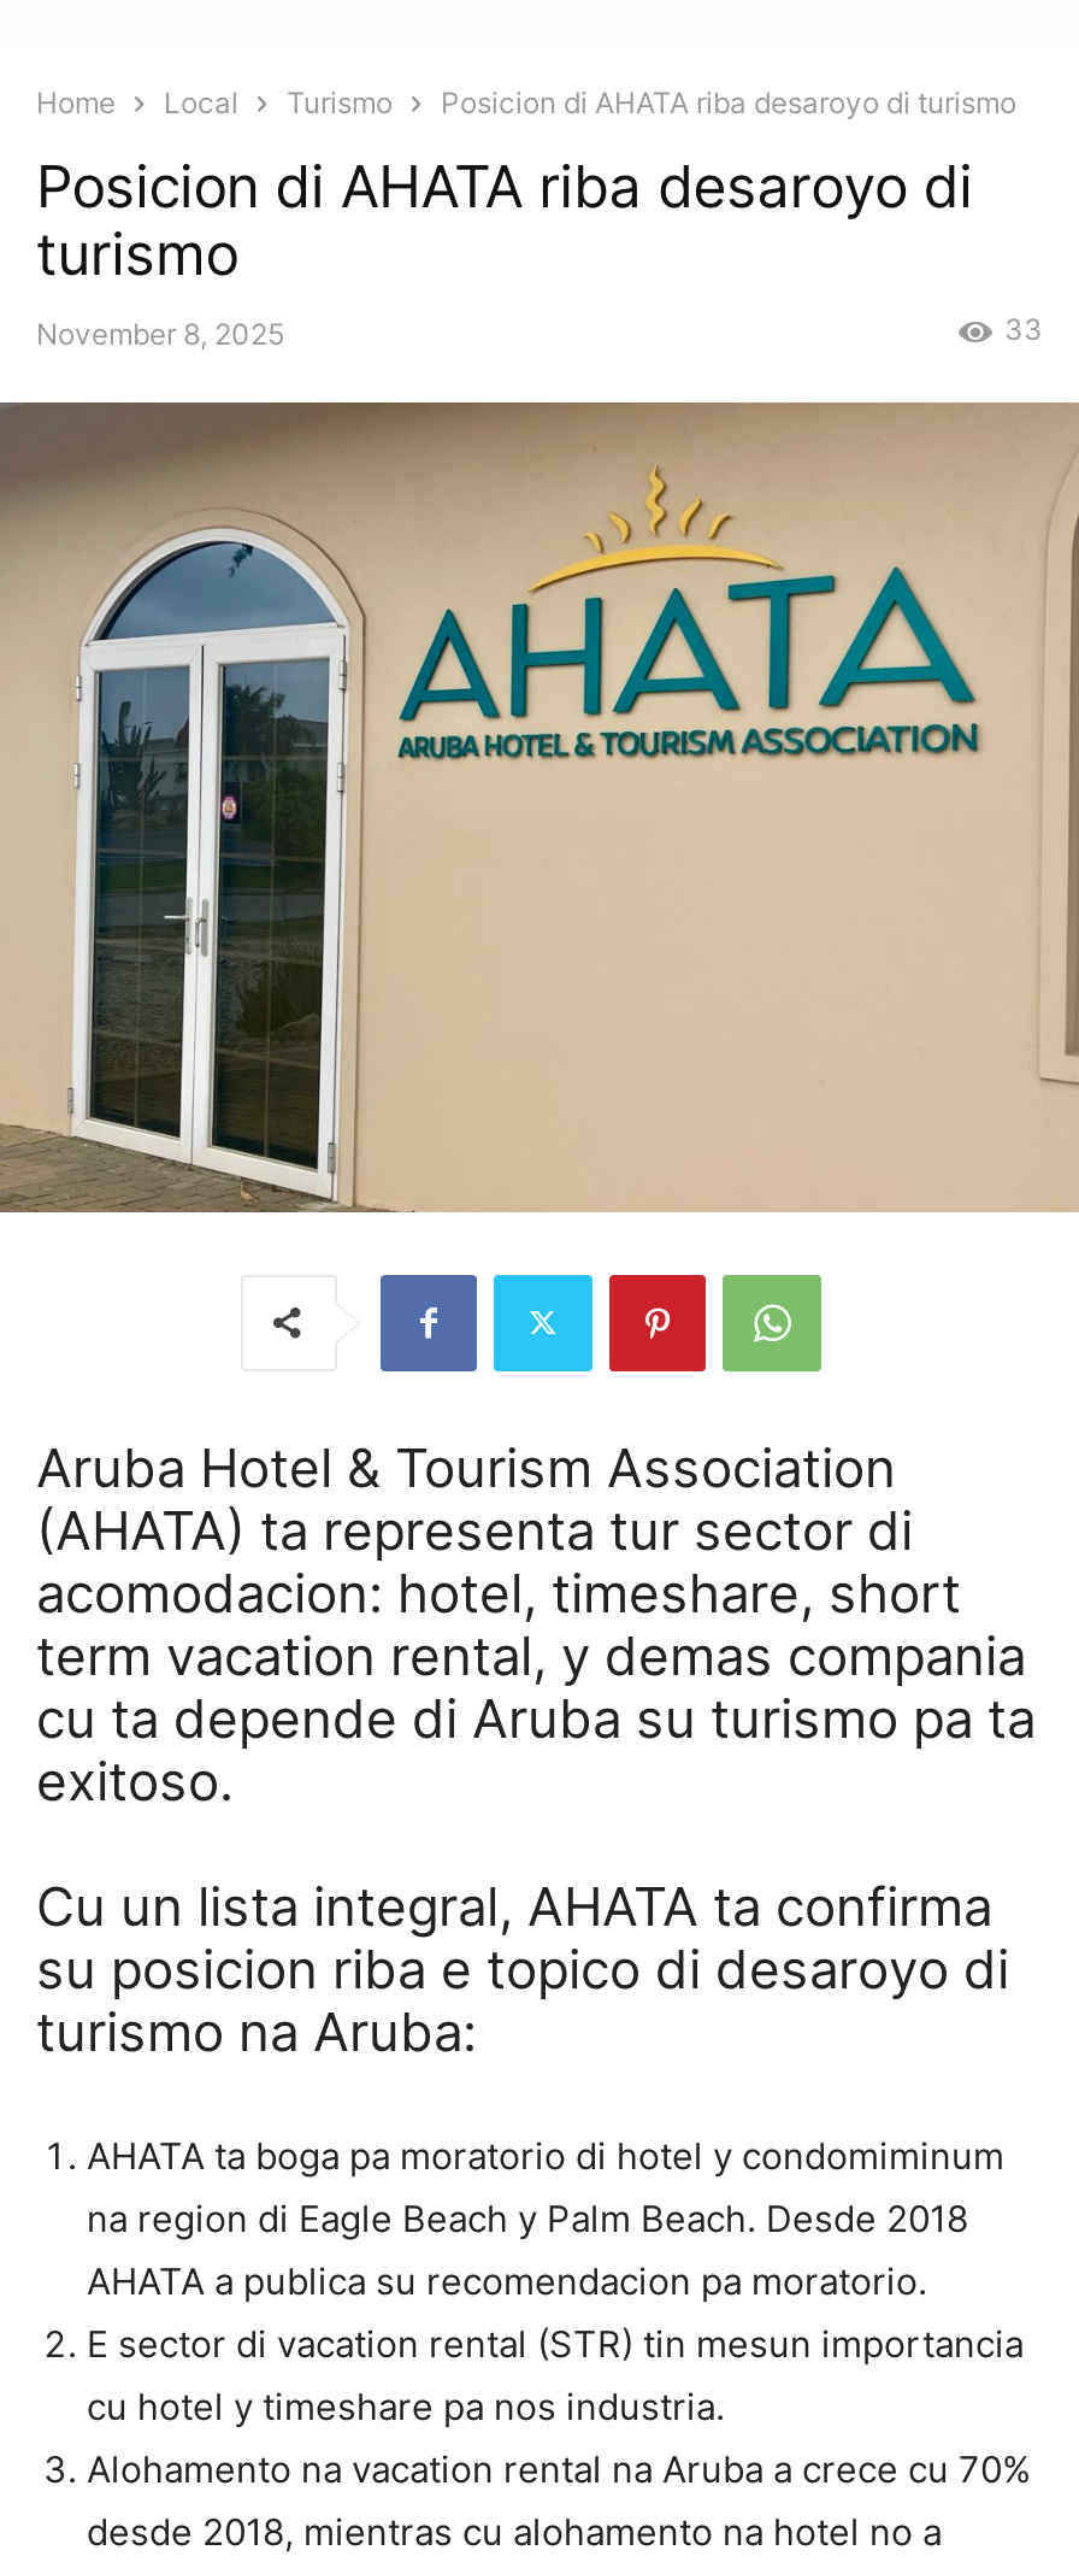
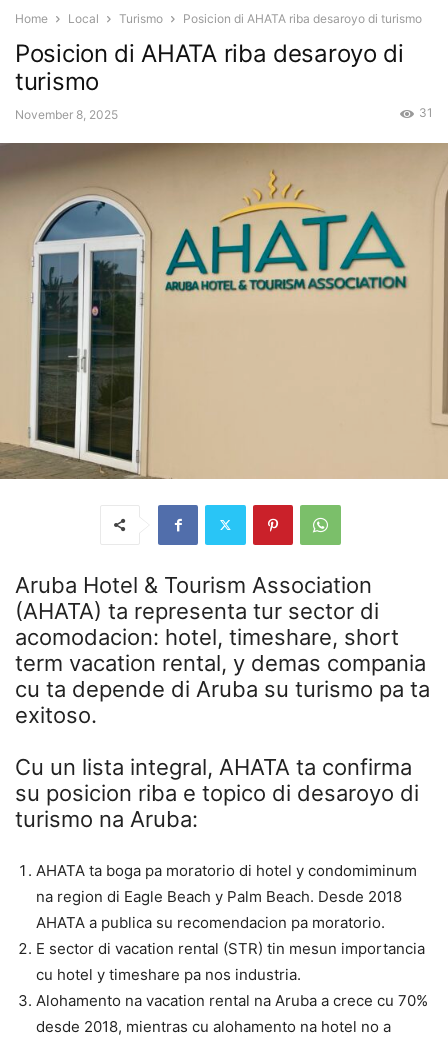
- 33
+ 31
